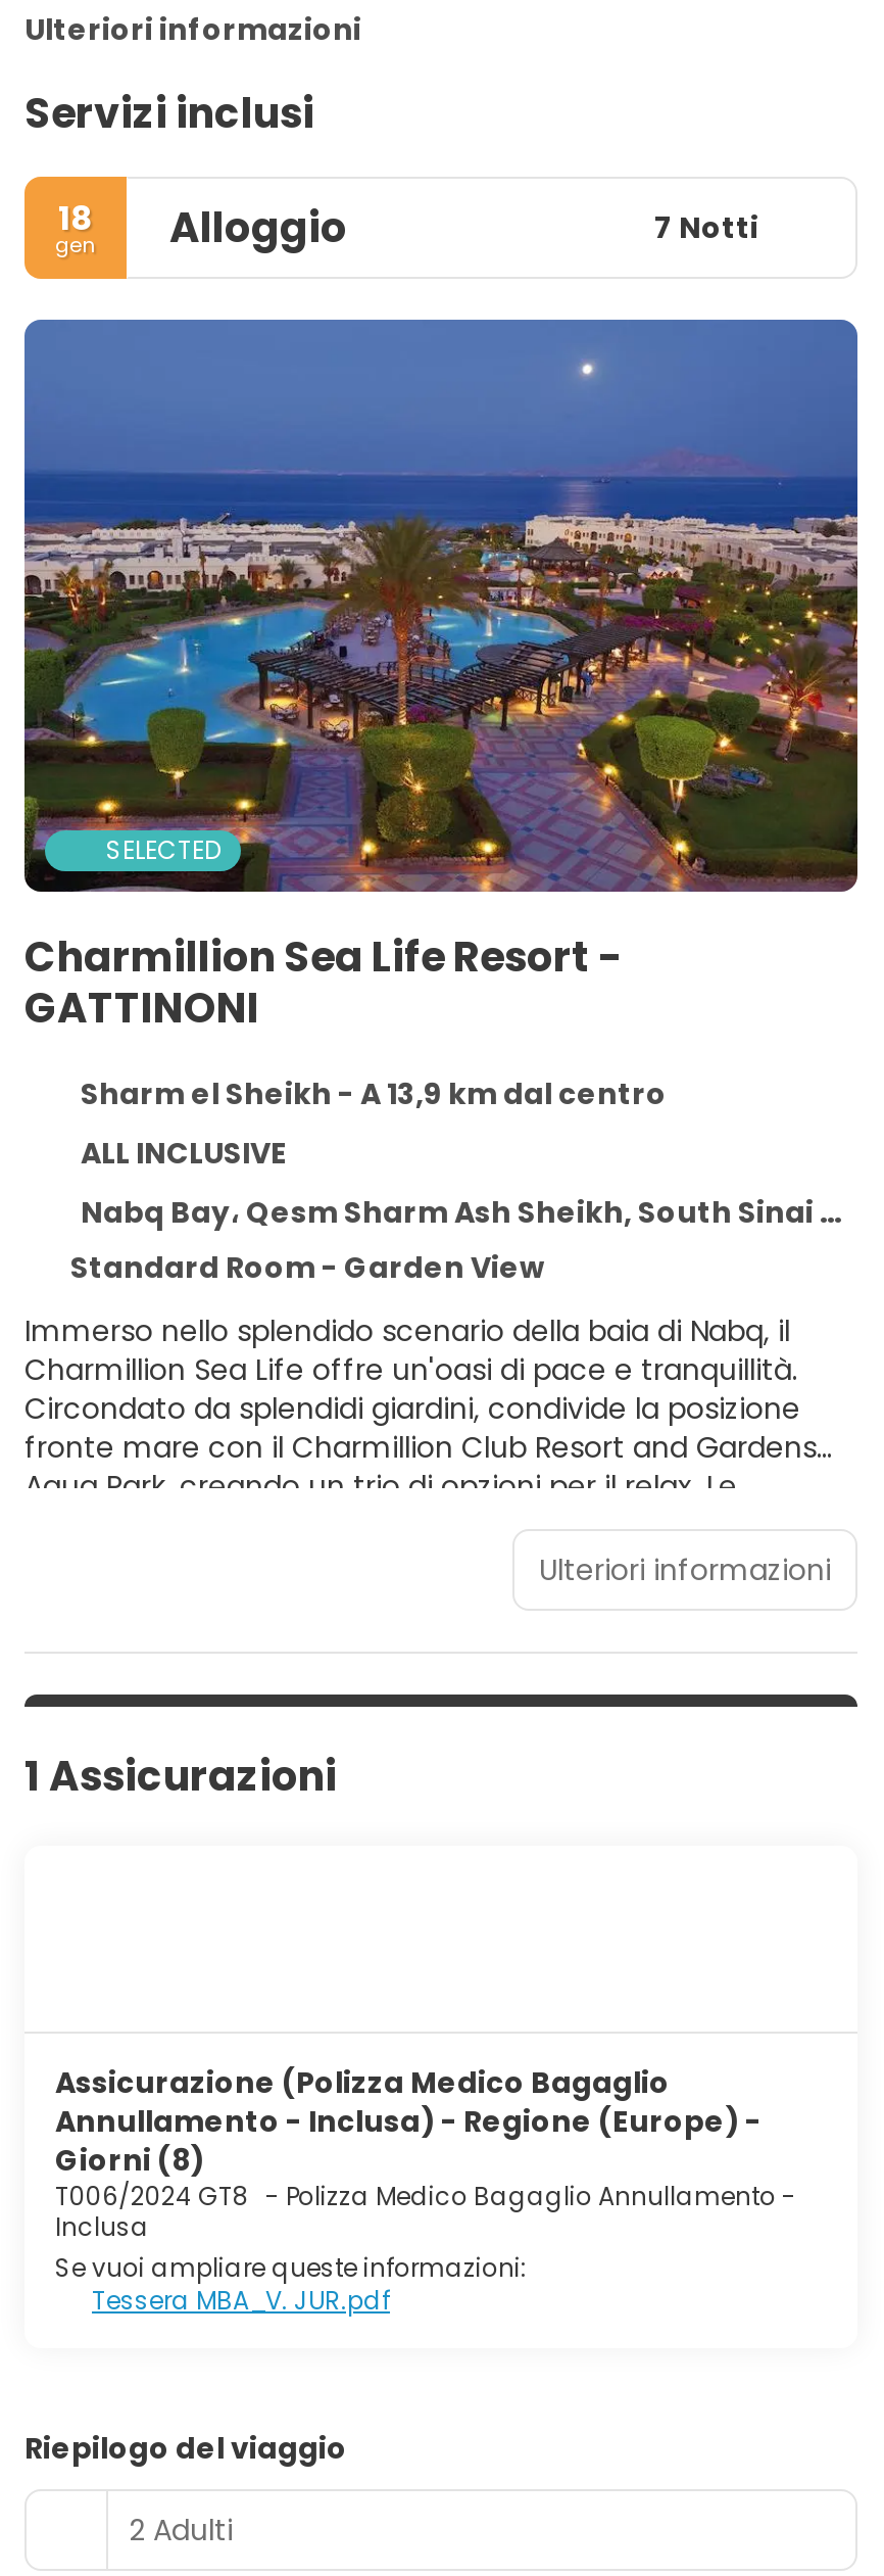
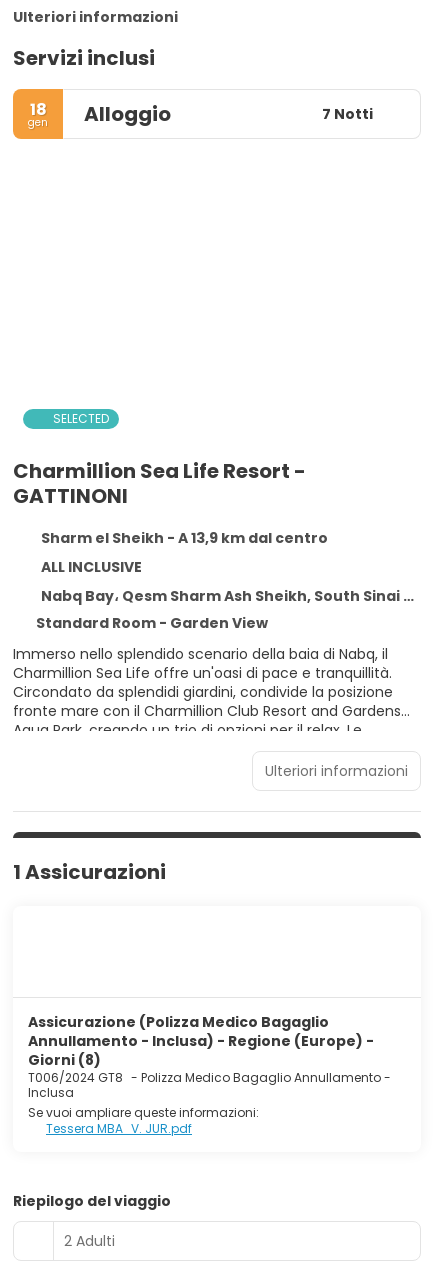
- [image]
